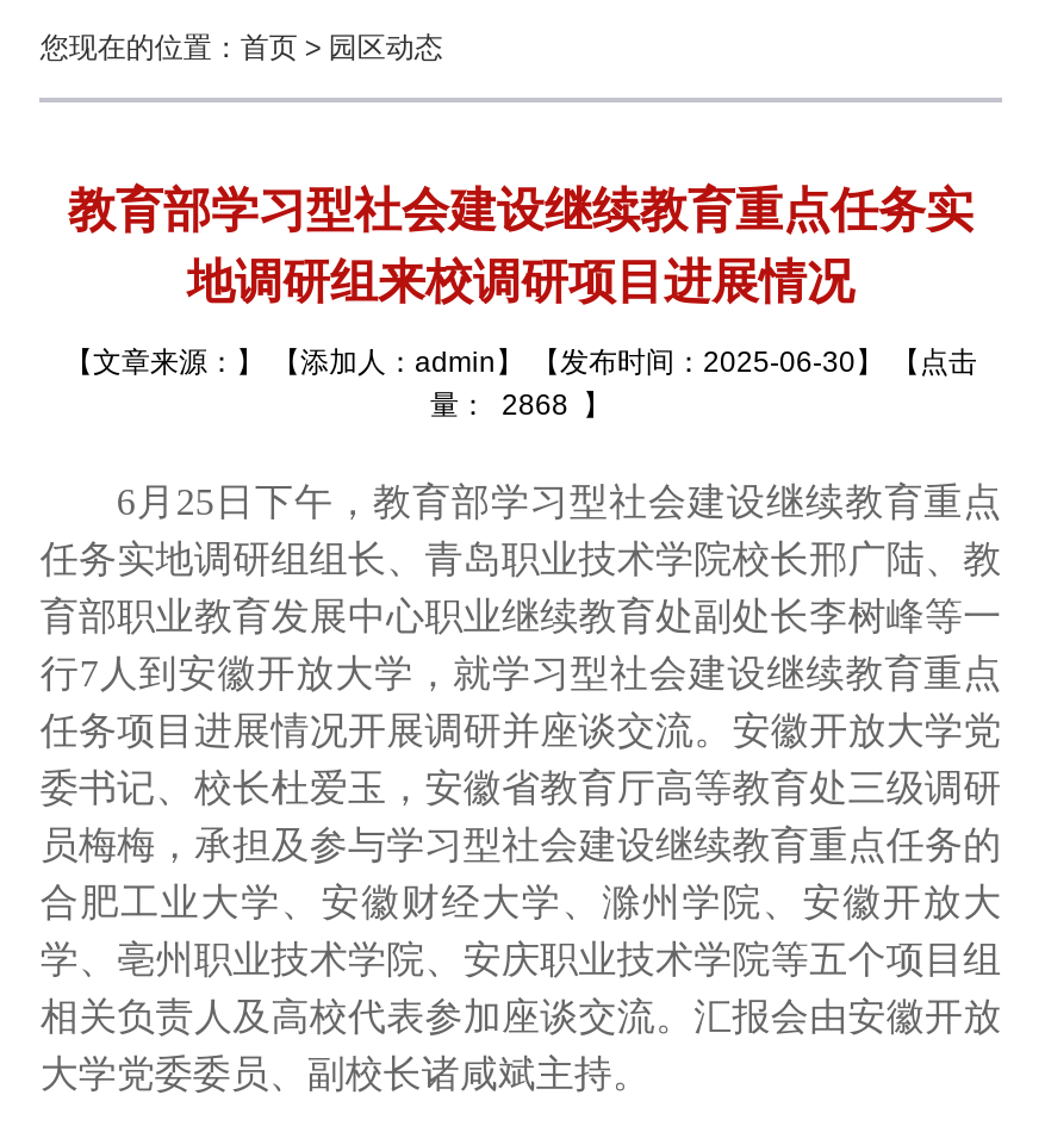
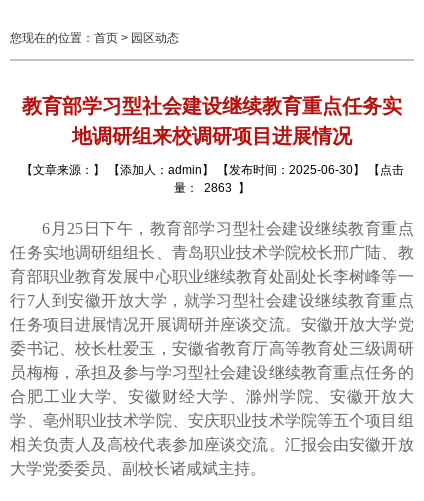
- 量： 2868 】
+ 量： 2863 】
